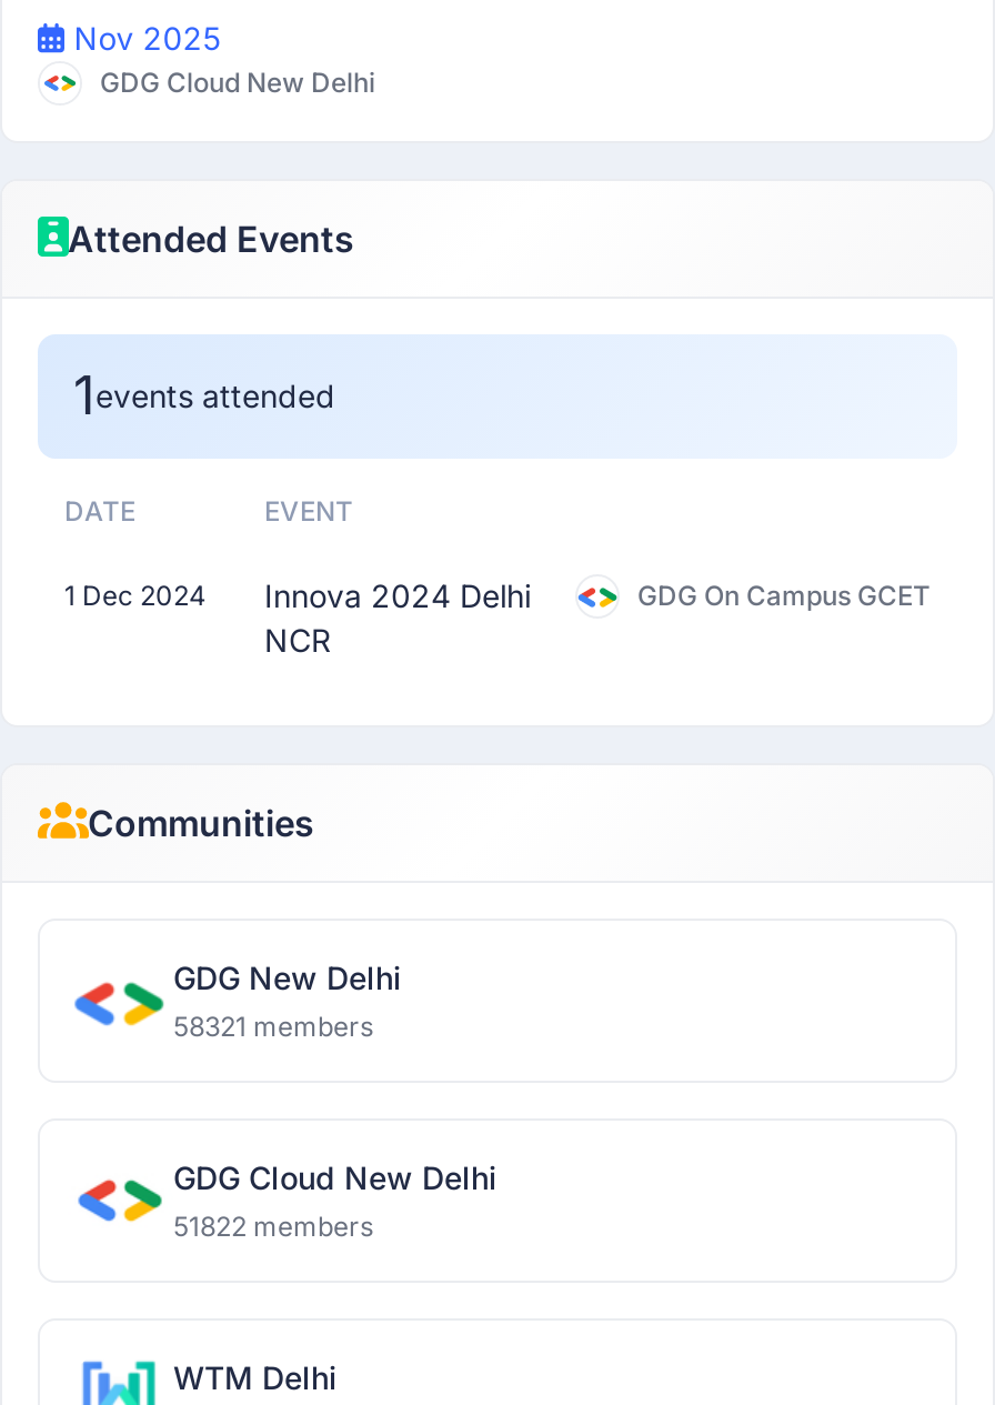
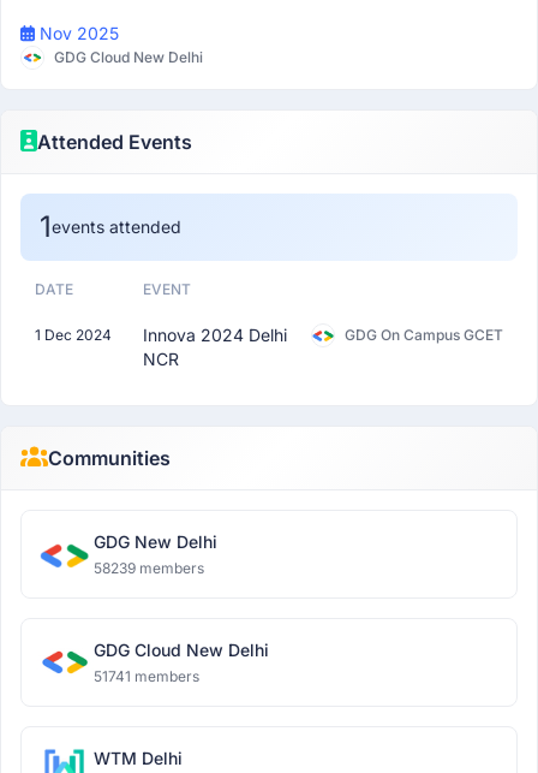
- 58321 members
+ 58239 members

- 51822 members
+ 51741 members
